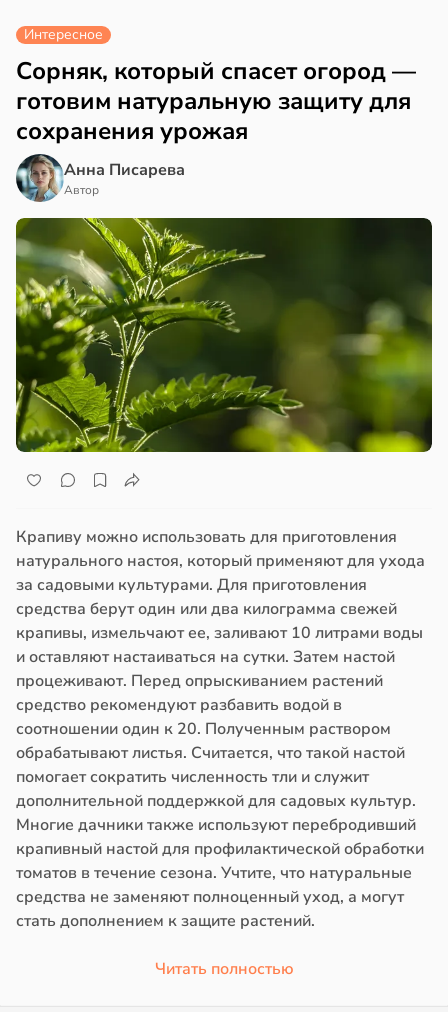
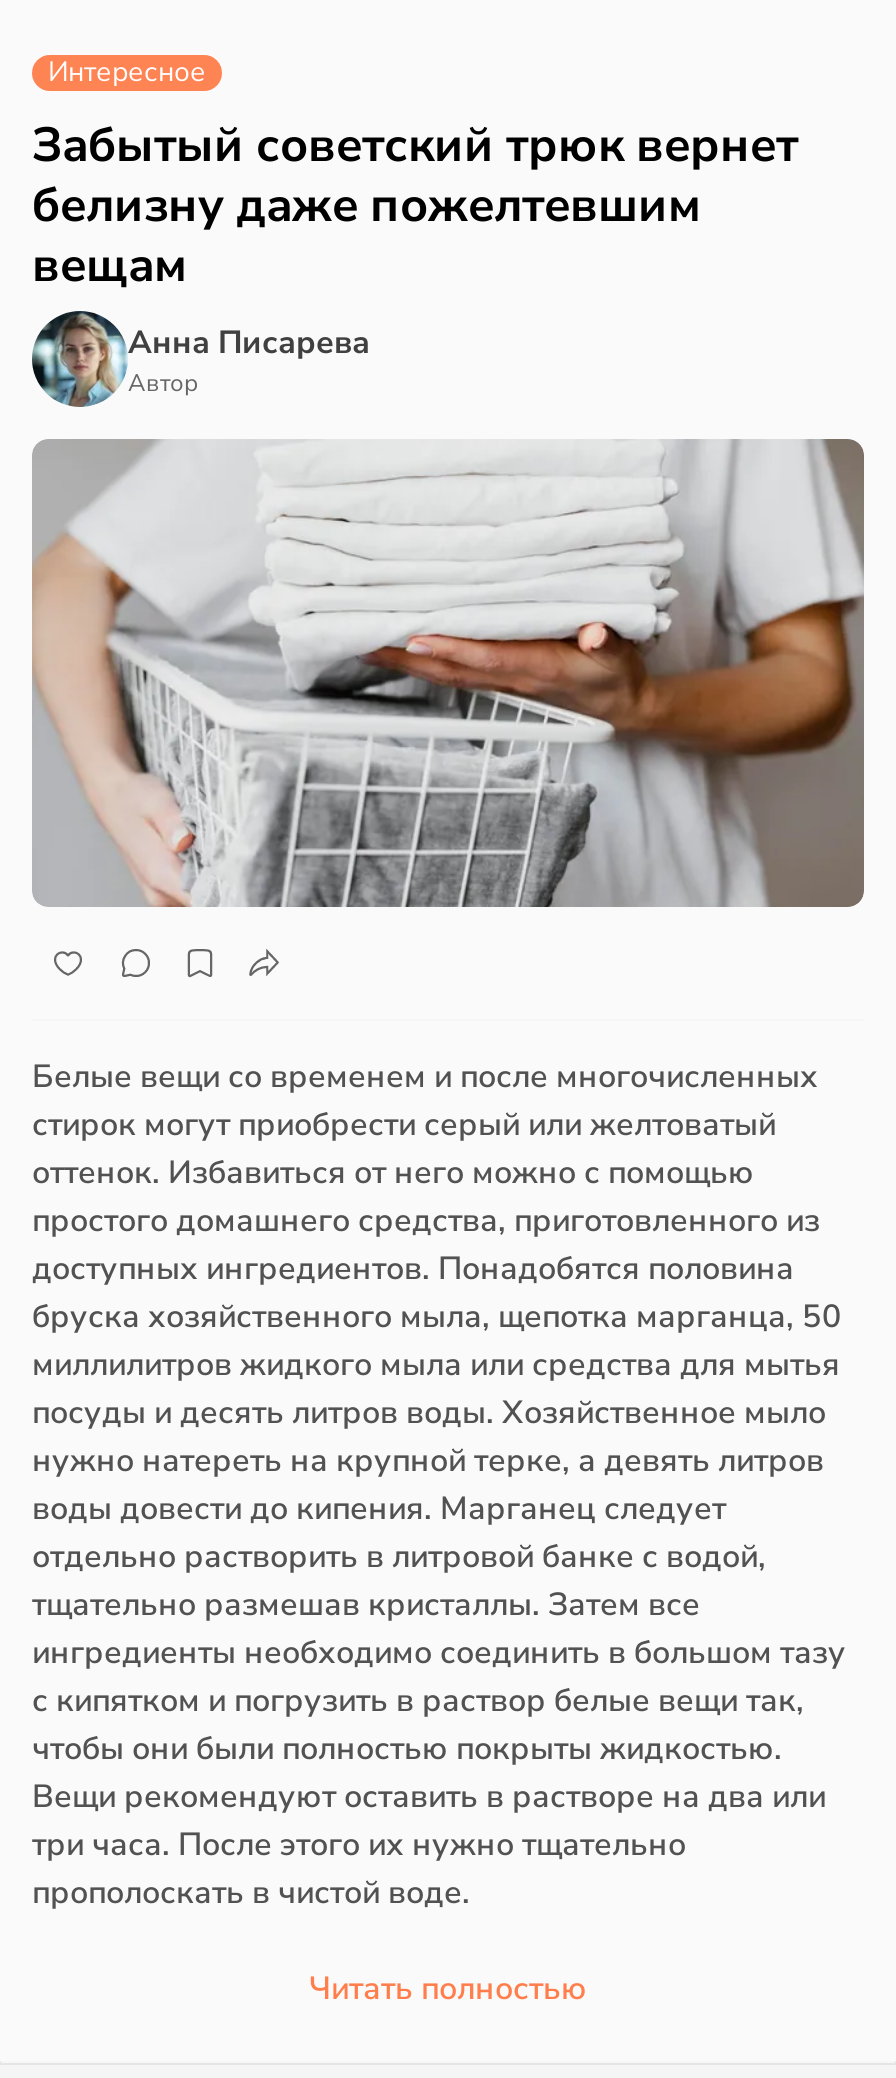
- Сорняк, который спасет огород —
- готовим натуральную защиту для
- сохранения урожая
+ Забытый советский трюк вернет
+ белизну даже пожелтевшим
+ вещам

- [image]
+ [image]

- Крапиву можно использовать для приготовления
- натурального настоя, который применяют для ухода
- за садовыми культурами. Для приготовления
- средства берут один или два килограмма свежей
- крапивы, измельчают ее, заливают 10 литрами воды
- и оставляют настаиваться на сутки. Затем настой
- процеживают. Перед опрыскиванием растений
- средство рекомендуют разбавить водой в
- соотношении один к 20. Полученным раствором
- обрабатывают листья. Считается, что такой настой
- помогает сократить численность тли и служит
- дополнительной поддержкой для садовых культур.
- Многие дачники также используют перебродивший
- крапивный настой для профилактической обработки
- томатов в течение сезона. Учтите, что натуральные
- средства не заменяют полноценный уход, а могут
- стать дополнением к защите растений.
+ Белые вещи со временем и после многочисленных
+ стирок могут приобрести серый или желтоватый
+ оттенок. Избавиться от него можно с помощью
+ простого домашнего средства, приготовленного из
+ доступных ингредиентов. Понадобятся половина
+ бруска хозяйственного мыла, щепотка марганца, 50
+ миллилитров жидкого мыла или средства для мытья
+ посуды и десять литров воды. Хозяйственное мыло
+ нужно натереть на крупной терке, а девять литров
+ воды довести до кипения. Марганец следует
+ отдельно растворить в литровой банке с водой,
+ тщательно размешав кристаллы. Затем все
+ ингредиенты необходимо соединить в большом тазу
+ с кипятком и погрузить в раствор белые вещи так,
+ чтобы они были полностью покрыты жидкостью.
+ Вещи рекомендуют оставить в растворе на два или
+ три часа. После этого их нужно тщательно
+ прополоскать в чистой воде.
